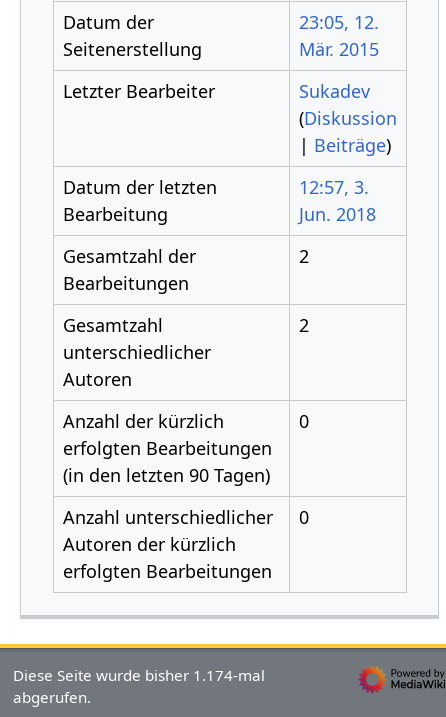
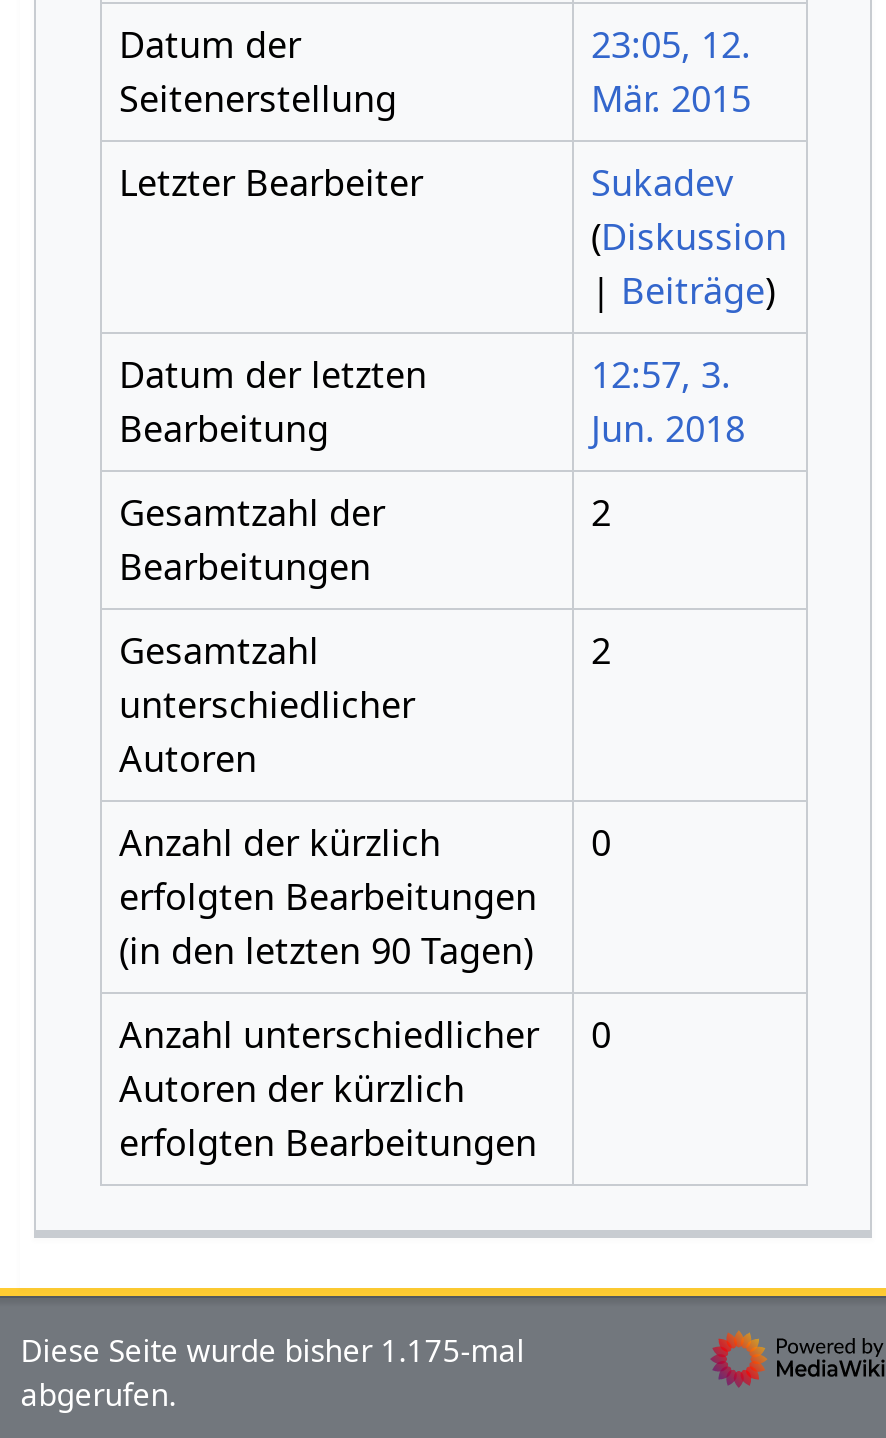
- Diese Seite wurde bisher 1.174-mal
+ Diese Seite wurde bisher 1.175-mal
